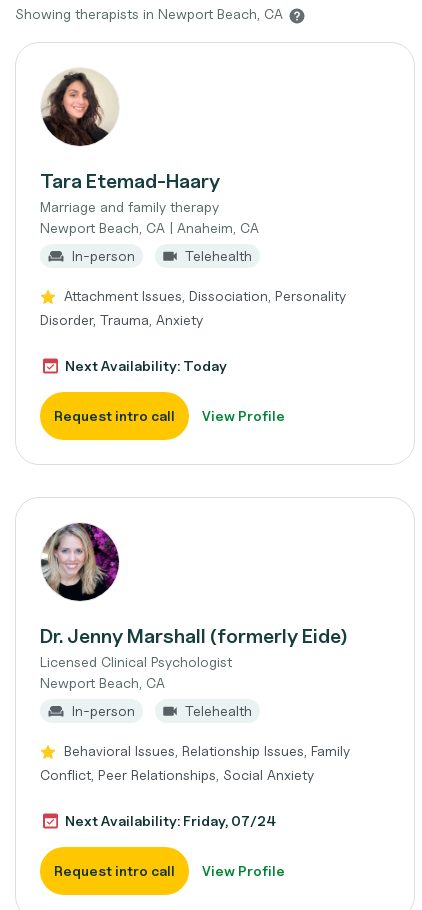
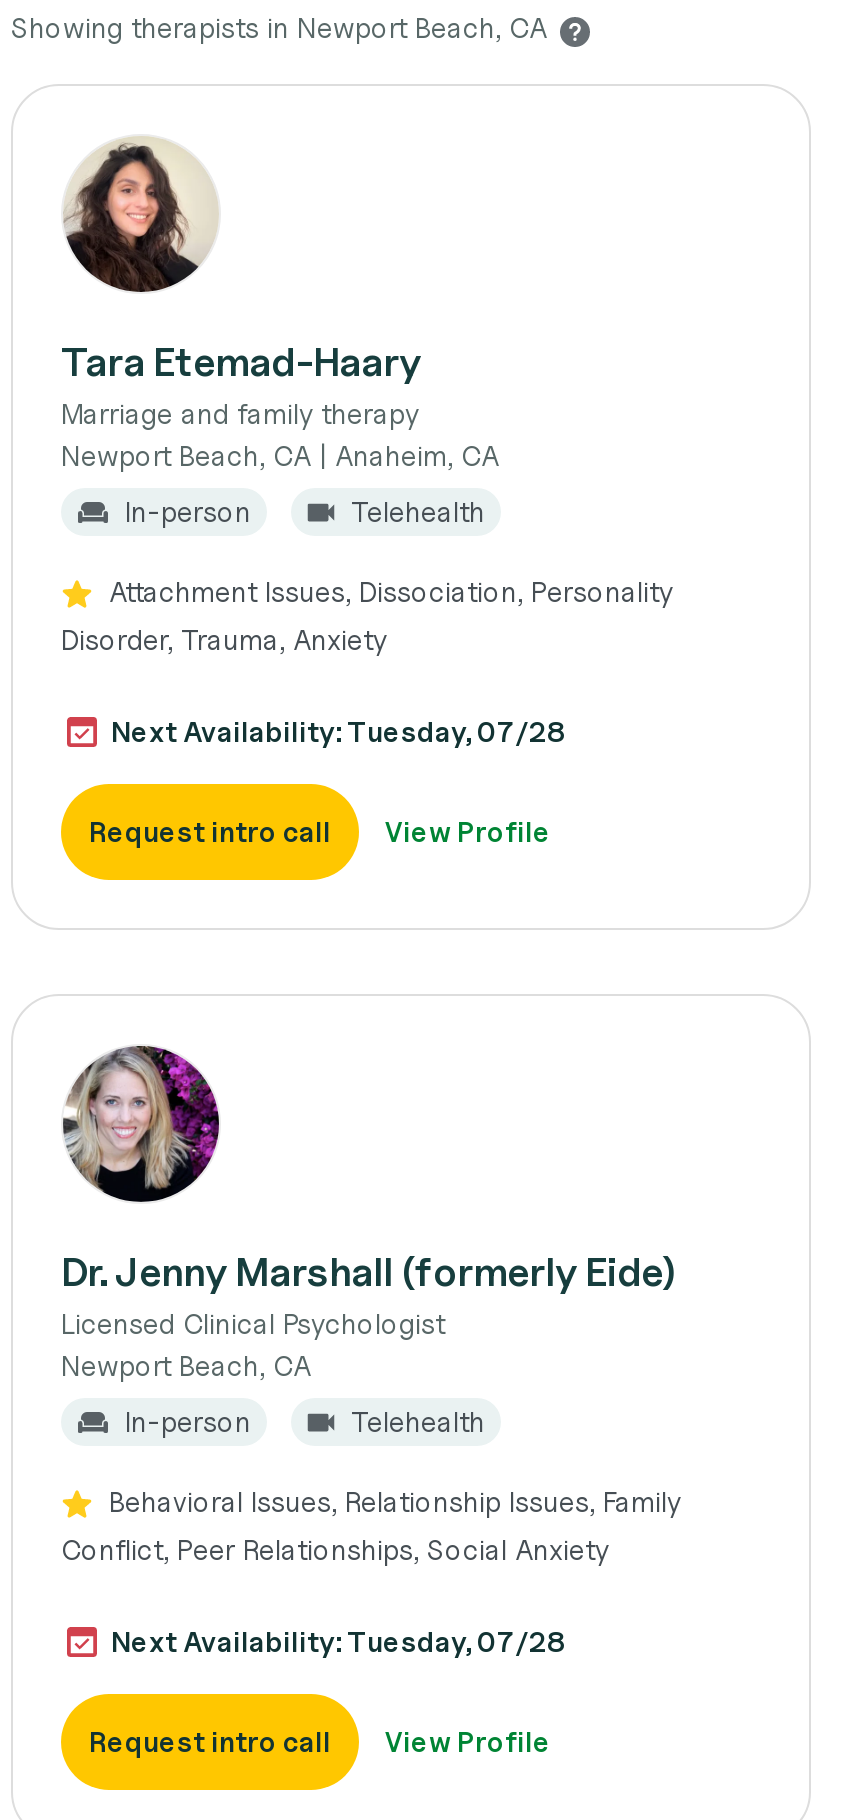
- Next Availability: Today
+ Next Availability: Tuesday, 07/28

- Next Availability: Friday, 07/24
+ Next Availability: Tuesday, 07/28
